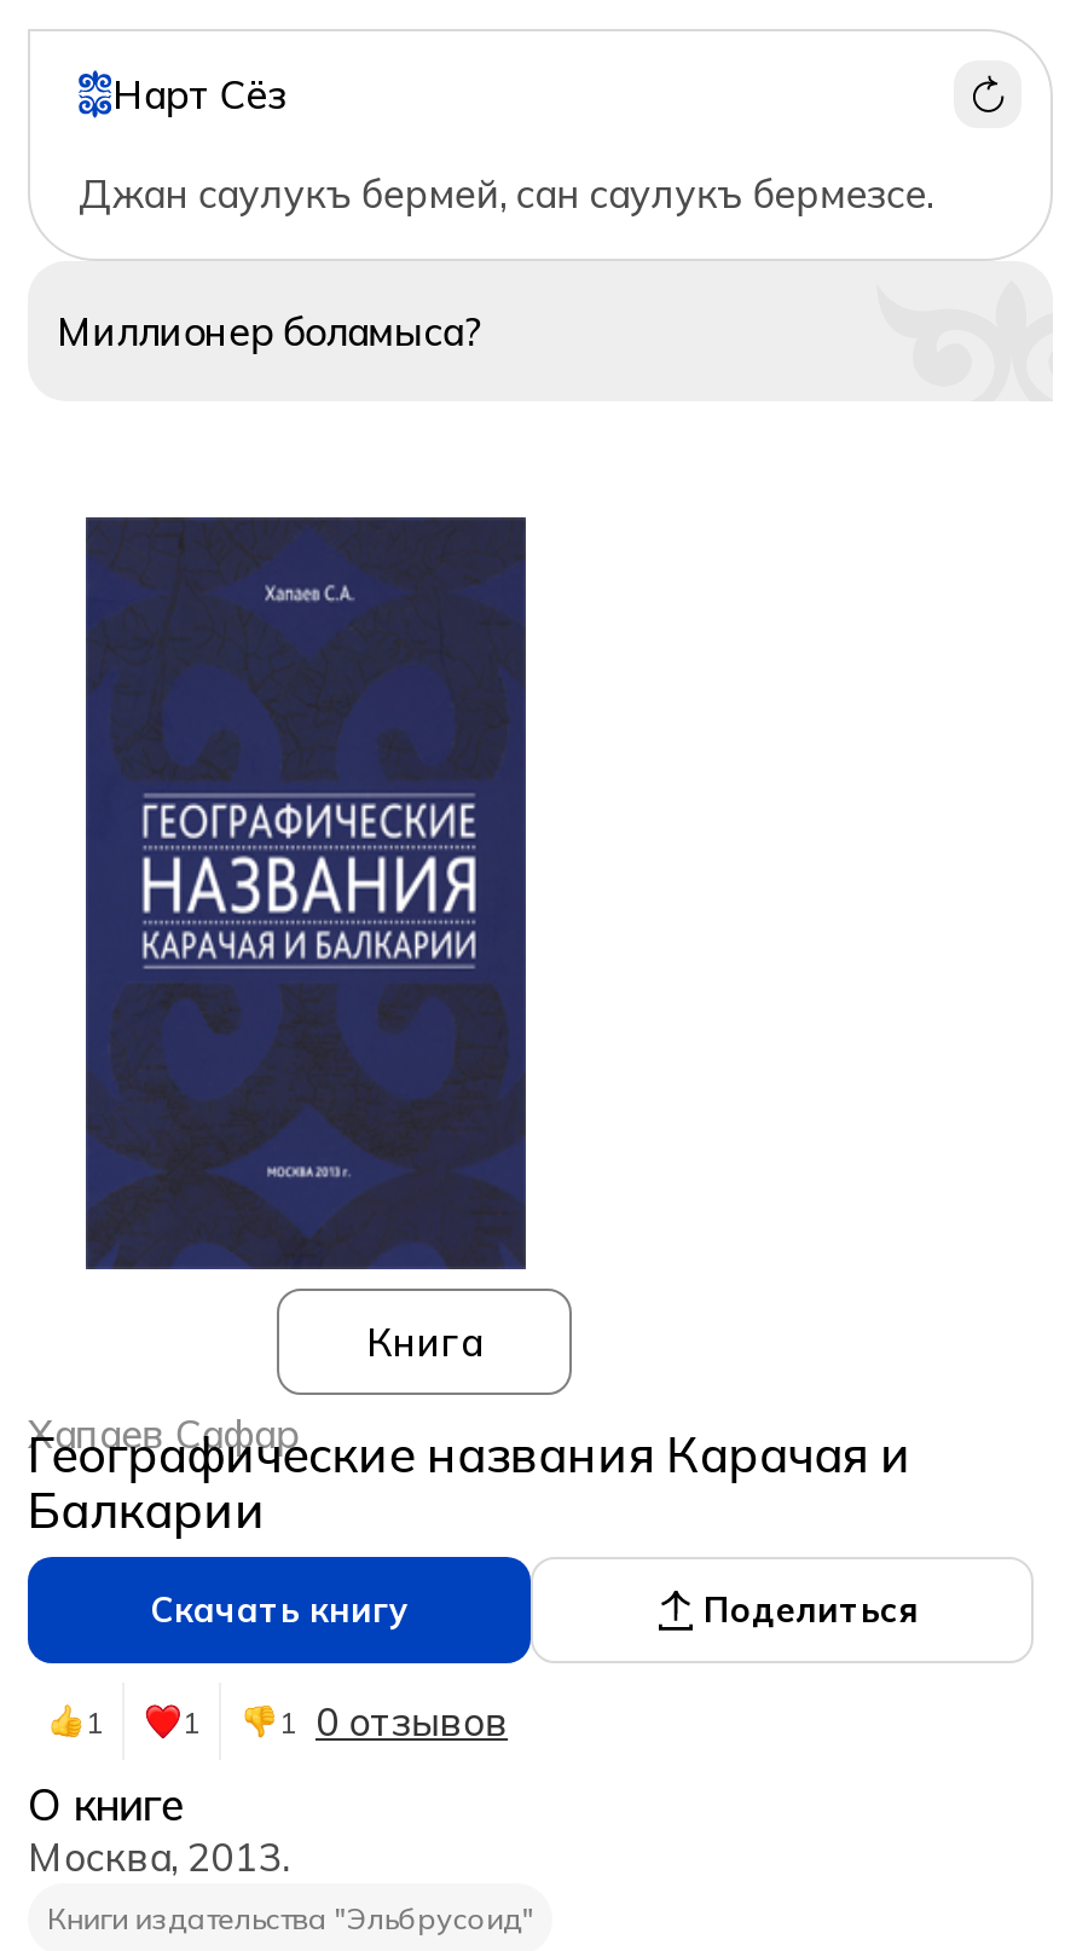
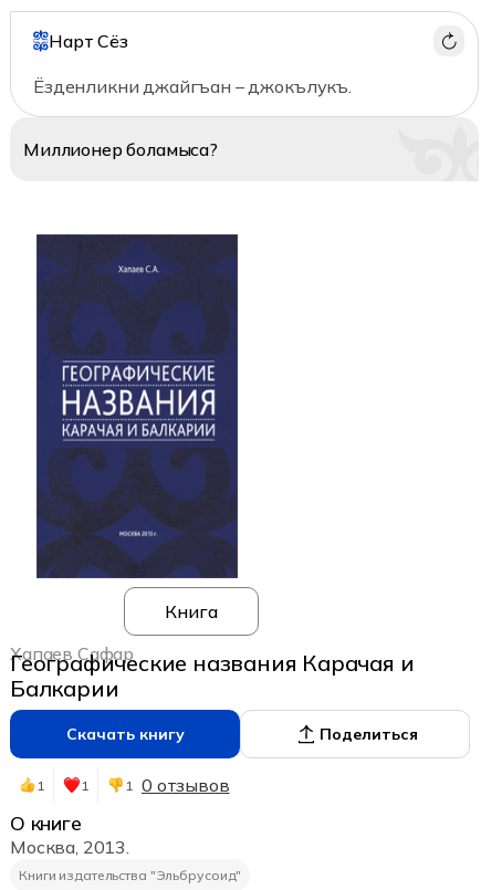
- Джан саулукъ бермей, сан саулукъ бермезсе.
+ Ёзденликни джайгъан – джокълукъ.
